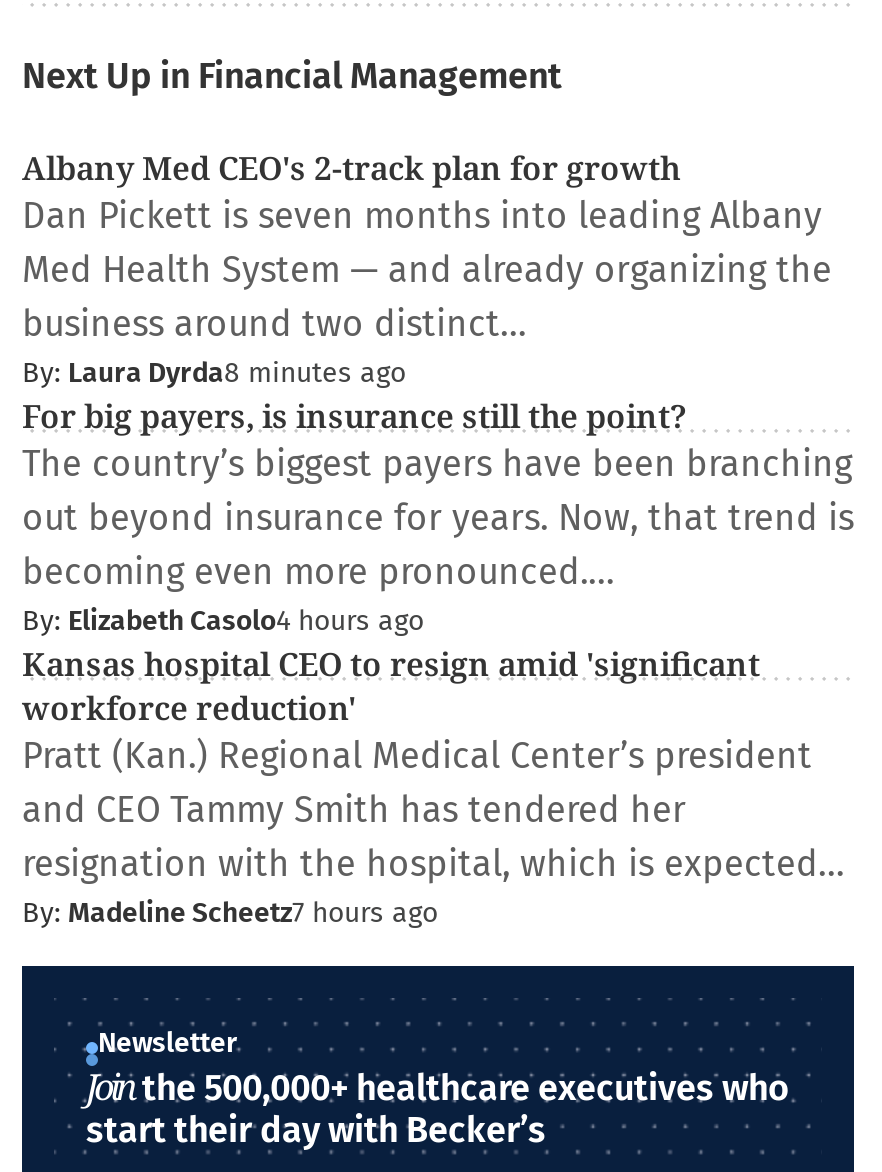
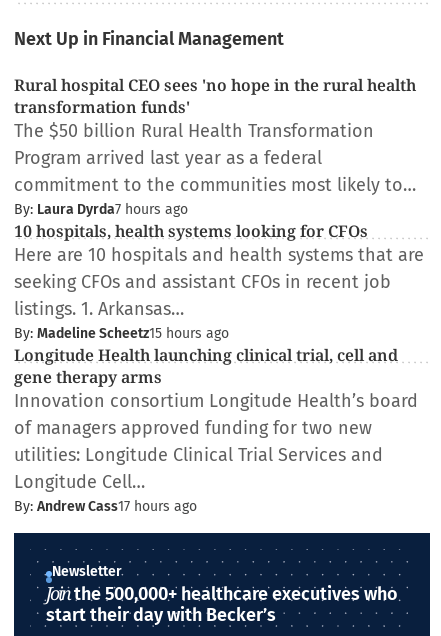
- Albany Med CEO's 2-track plan for growth
- Dan Pickett is seven months into leading Albany
- Med Health System — and already organizing the
- business around two distinct…
- By: Laura Dyrda
- For big payers, is insurance still the point?
- The country’s biggest payers have been branching
- out beyond insurance for years. Now, that trend is
- becoming even more pronounced.…
- By: Elizabeth Casolo
- Kansas hospital CEO to resign amid 'significant
- workforce reduction'
- Pratt (Kan.) Regional Medical Center’s president
- and CEO Tammy Smith has tendered her
- resignation with the hospital, which is expected…
- By: Madeline Scheetz
+ Rural hospital CEO sees 'no hope in the rural health
+ transformation funds'
+ The $50 billion Rural Health Transformation
+ Program arrived last year as a federal
+ commitment to the communities most likely to…
+ By: Laura Dyrda7 hours ago
+ 10 hospitals, health systems looking for CFOs
+ Here are 10 hospitals and health systems that are
+ seeking CFOs and assistant CFOs in recent job
+ listings. 1. Arkansas…
+ By: Madeline Scheetz15 hours ago
+ Longitude Health launching clinical trial, cell and
+ gene therapy arms
+ Innovation consortium Longitude Health’s board
+ of managers approved funding for two new
+ utilities: Longitude Clinical Trial Services and
+ Longitude Cell…
+ By: Andrew Cass17 hours ago
